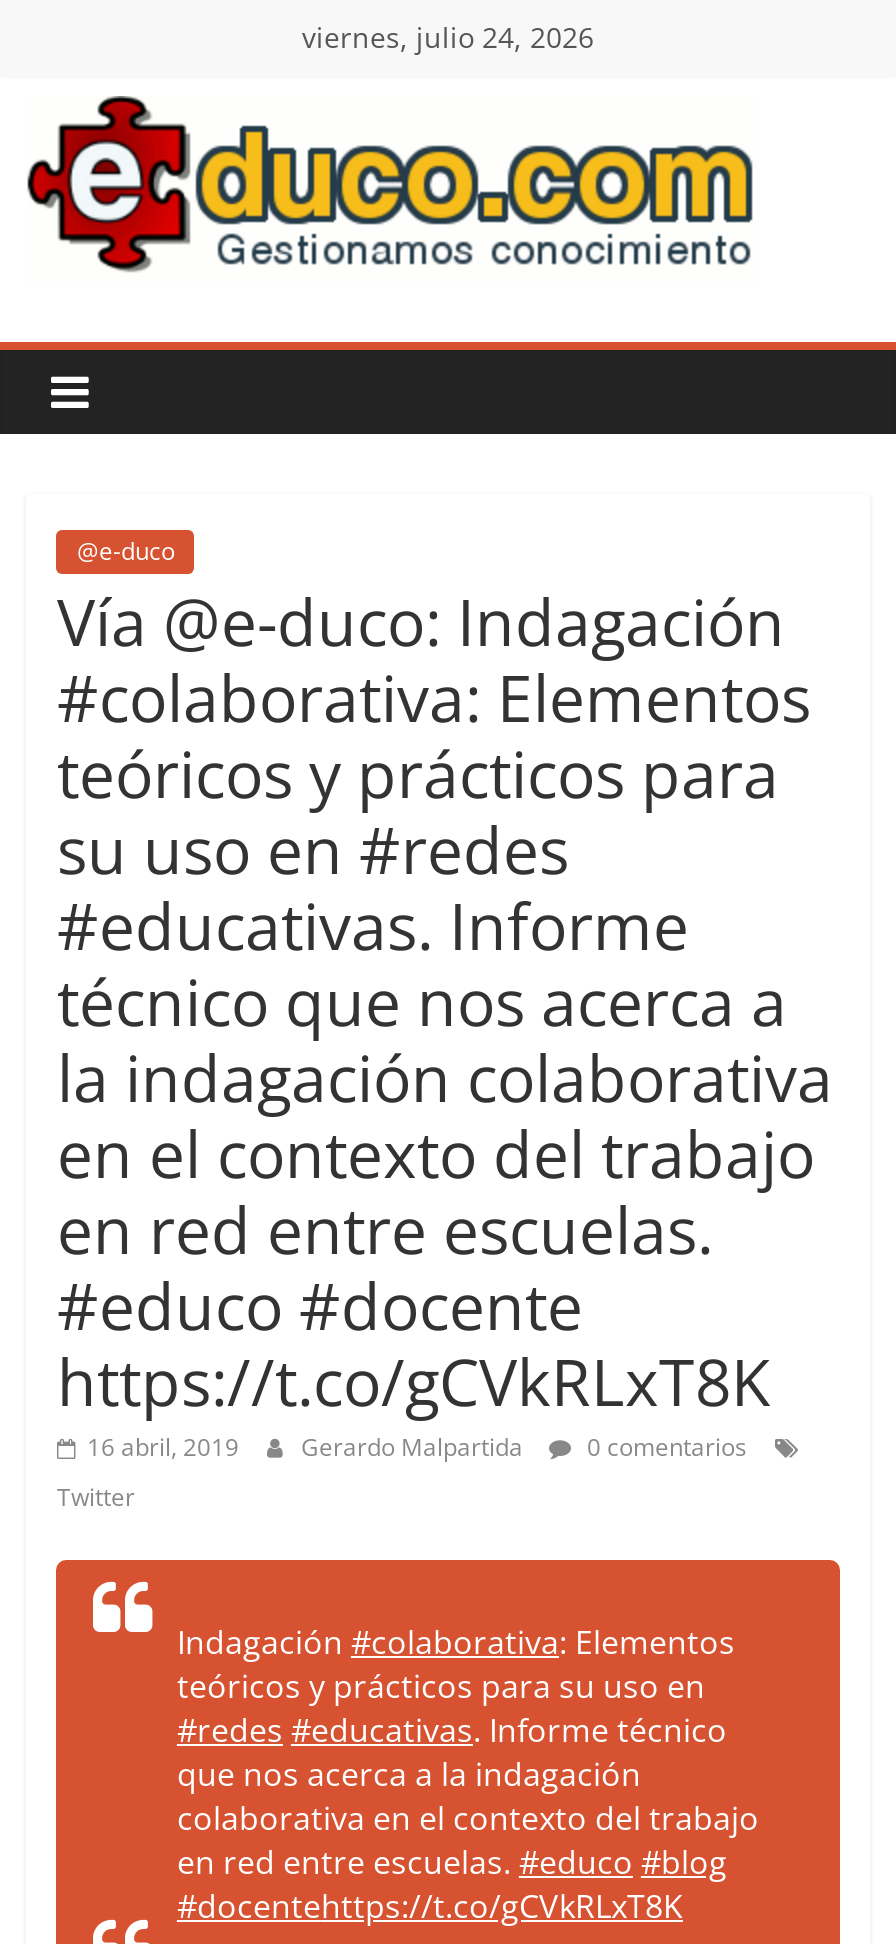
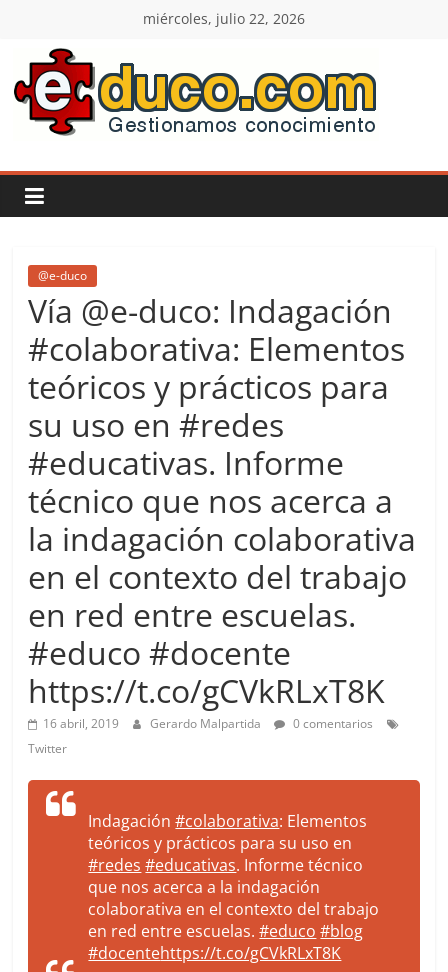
- viernes, julio 24, 2026
+ miércoles, julio 22, 2026
